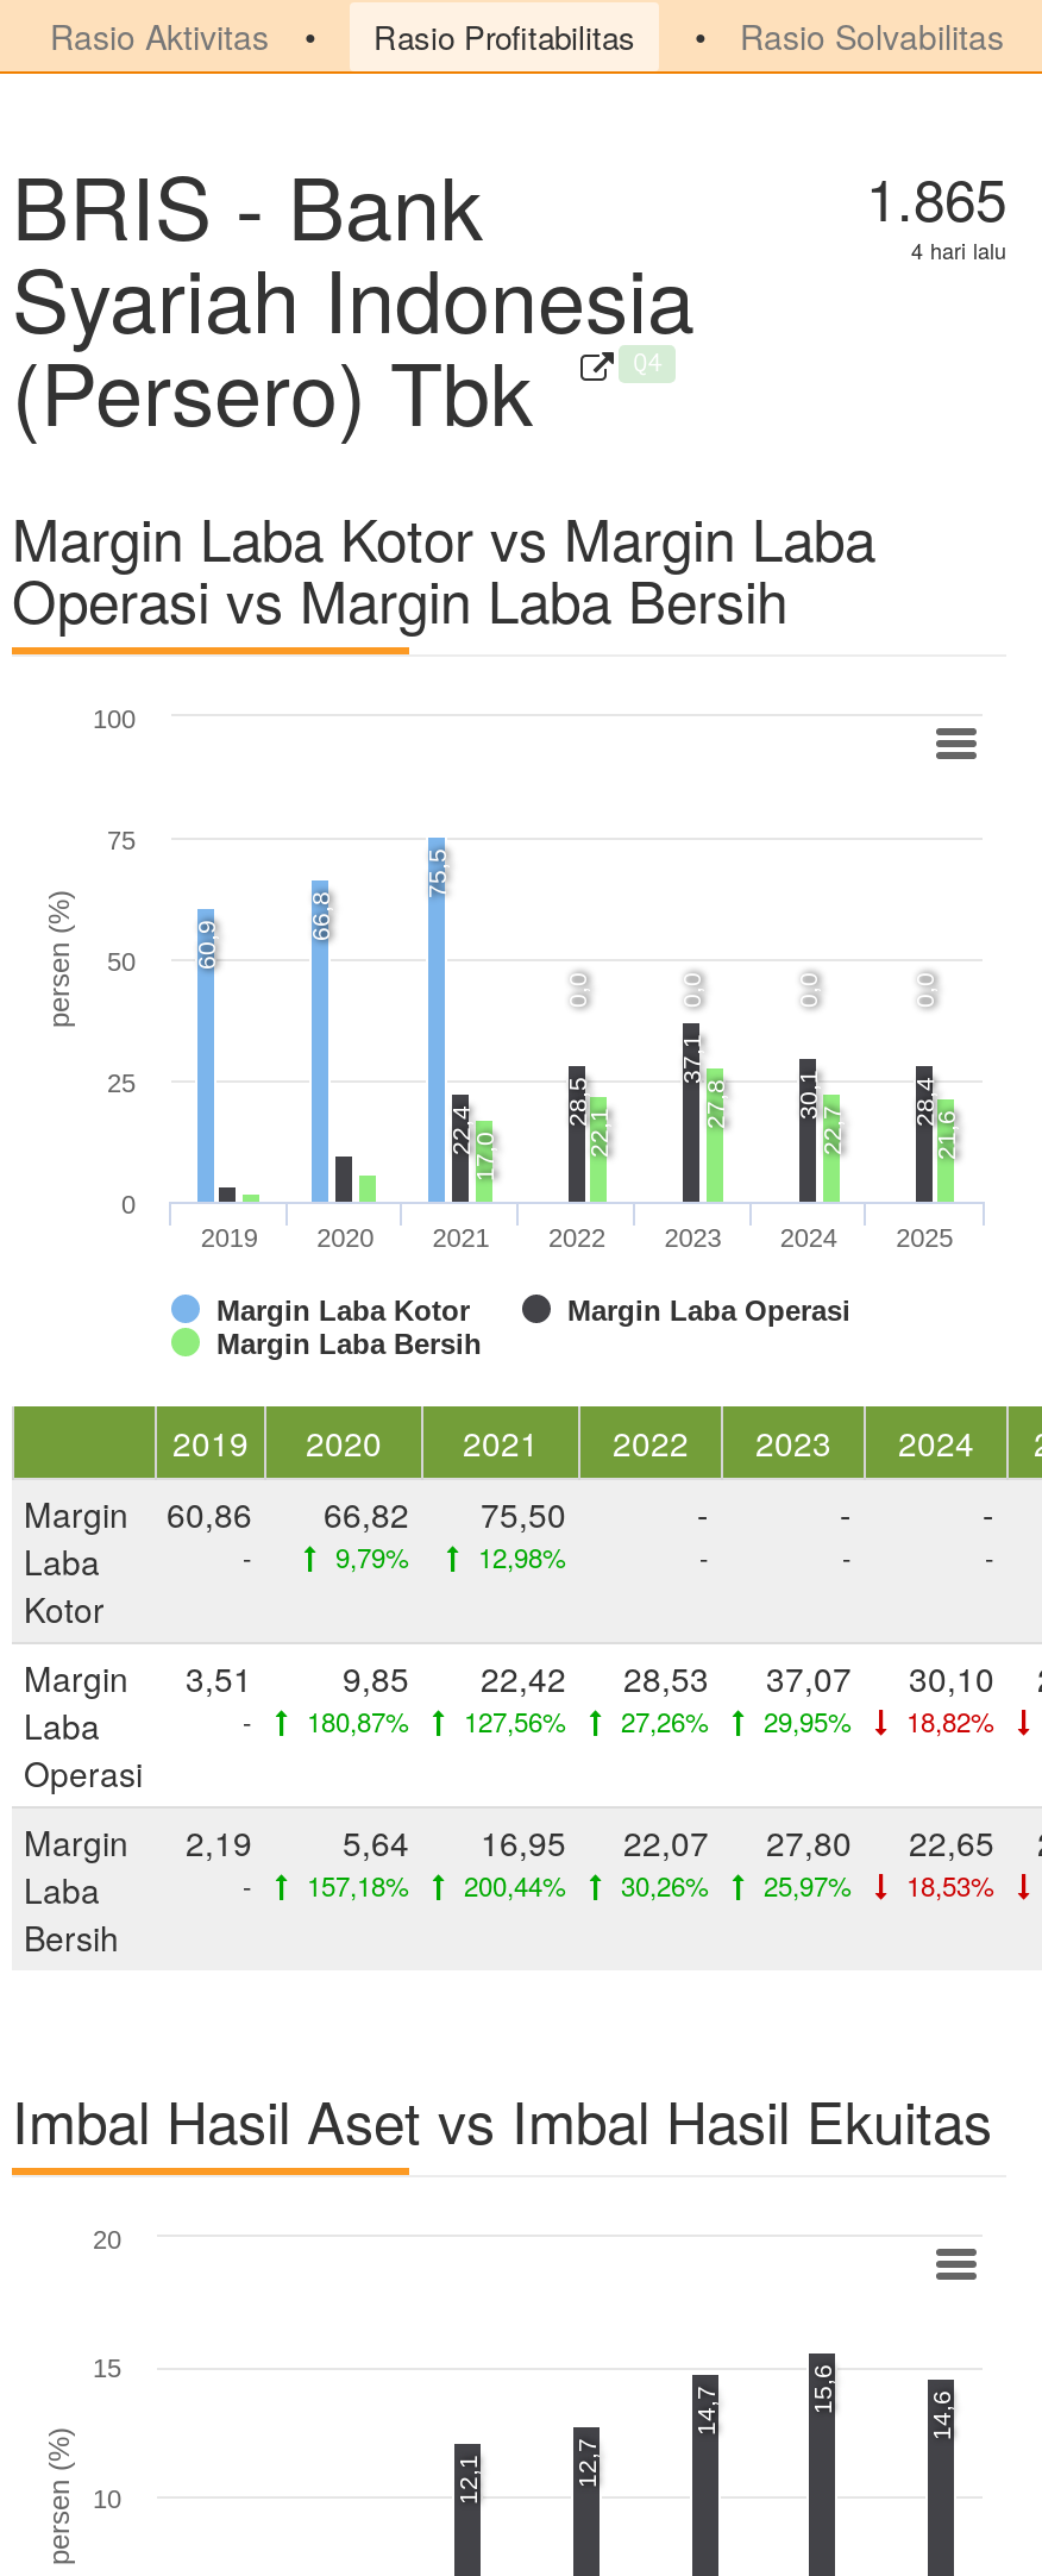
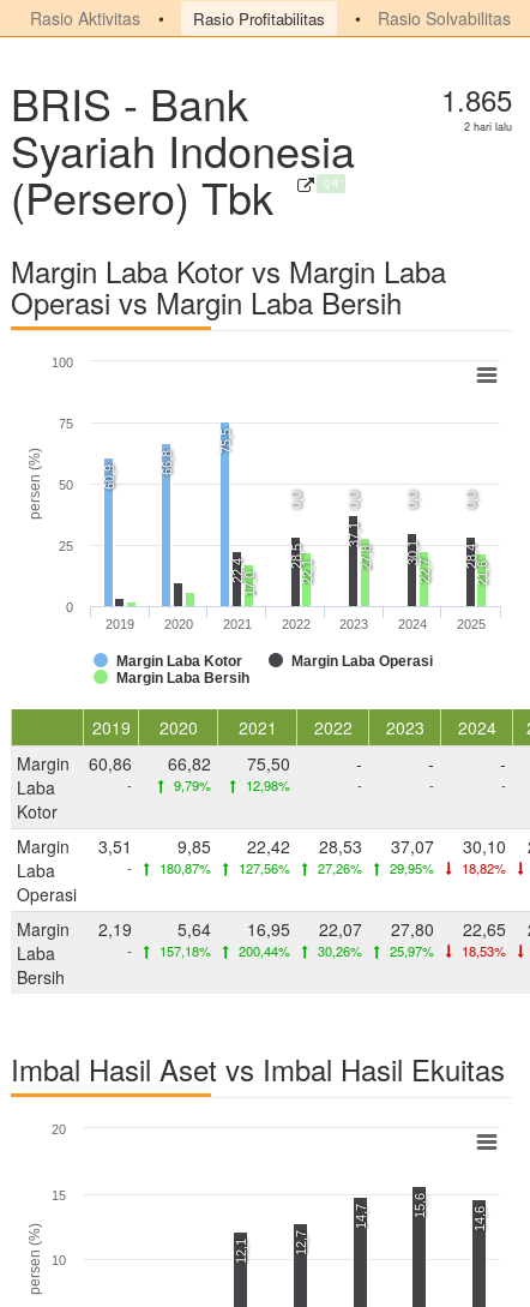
- 4 hari lalu
+ 2 hari lalu
